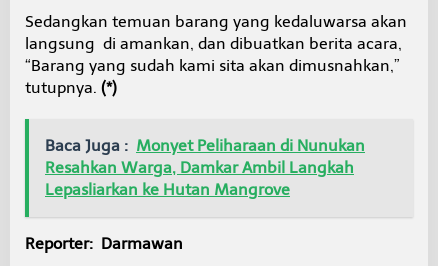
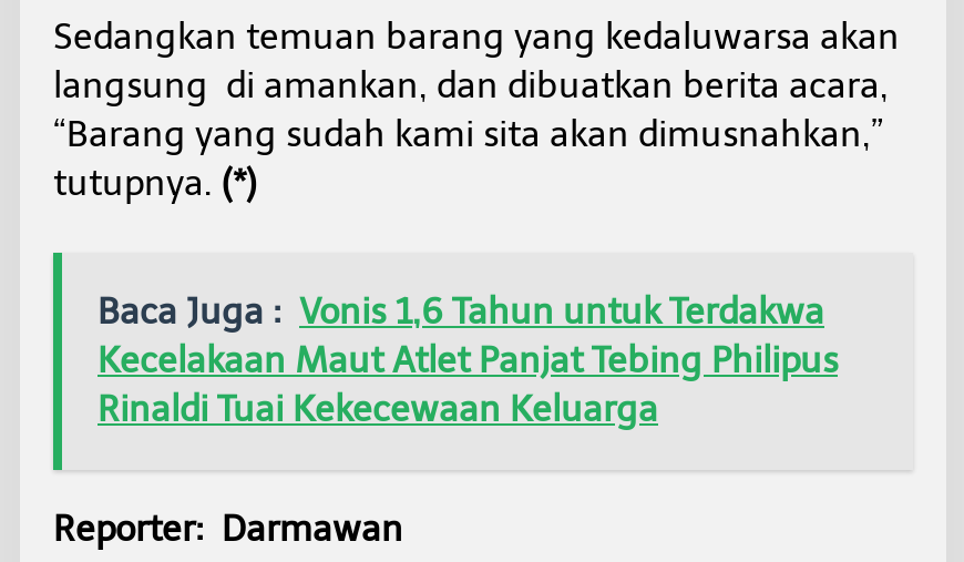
- Baca Juga : Monyet Peliharaan di Nunukan
- Resahkan Warga, Damkar Ambil Langkah
- Lepasliarkan ke Hutan Mangrove
+ Baca Juga : Vonis 1,6 Tahun untuk Terdakwa
+ Kecelakaan Maut Atlet Panjat Tebing Philipus
+ Rinaldi Tuai Kekecewaan Keluarga
